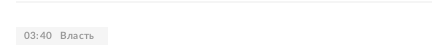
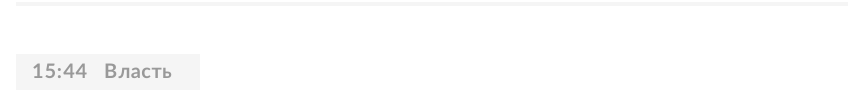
- 03:40 Власть
+ 15:44 Власть
